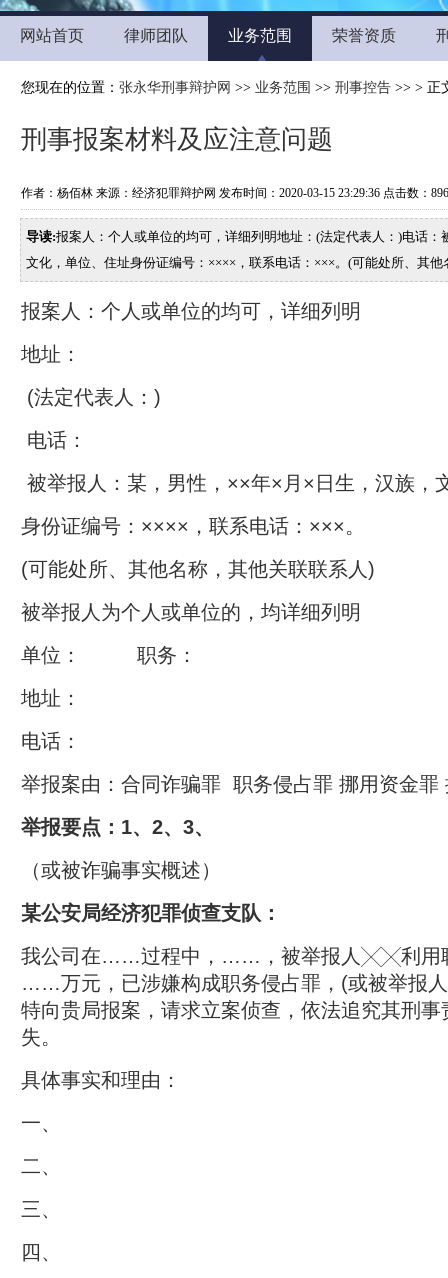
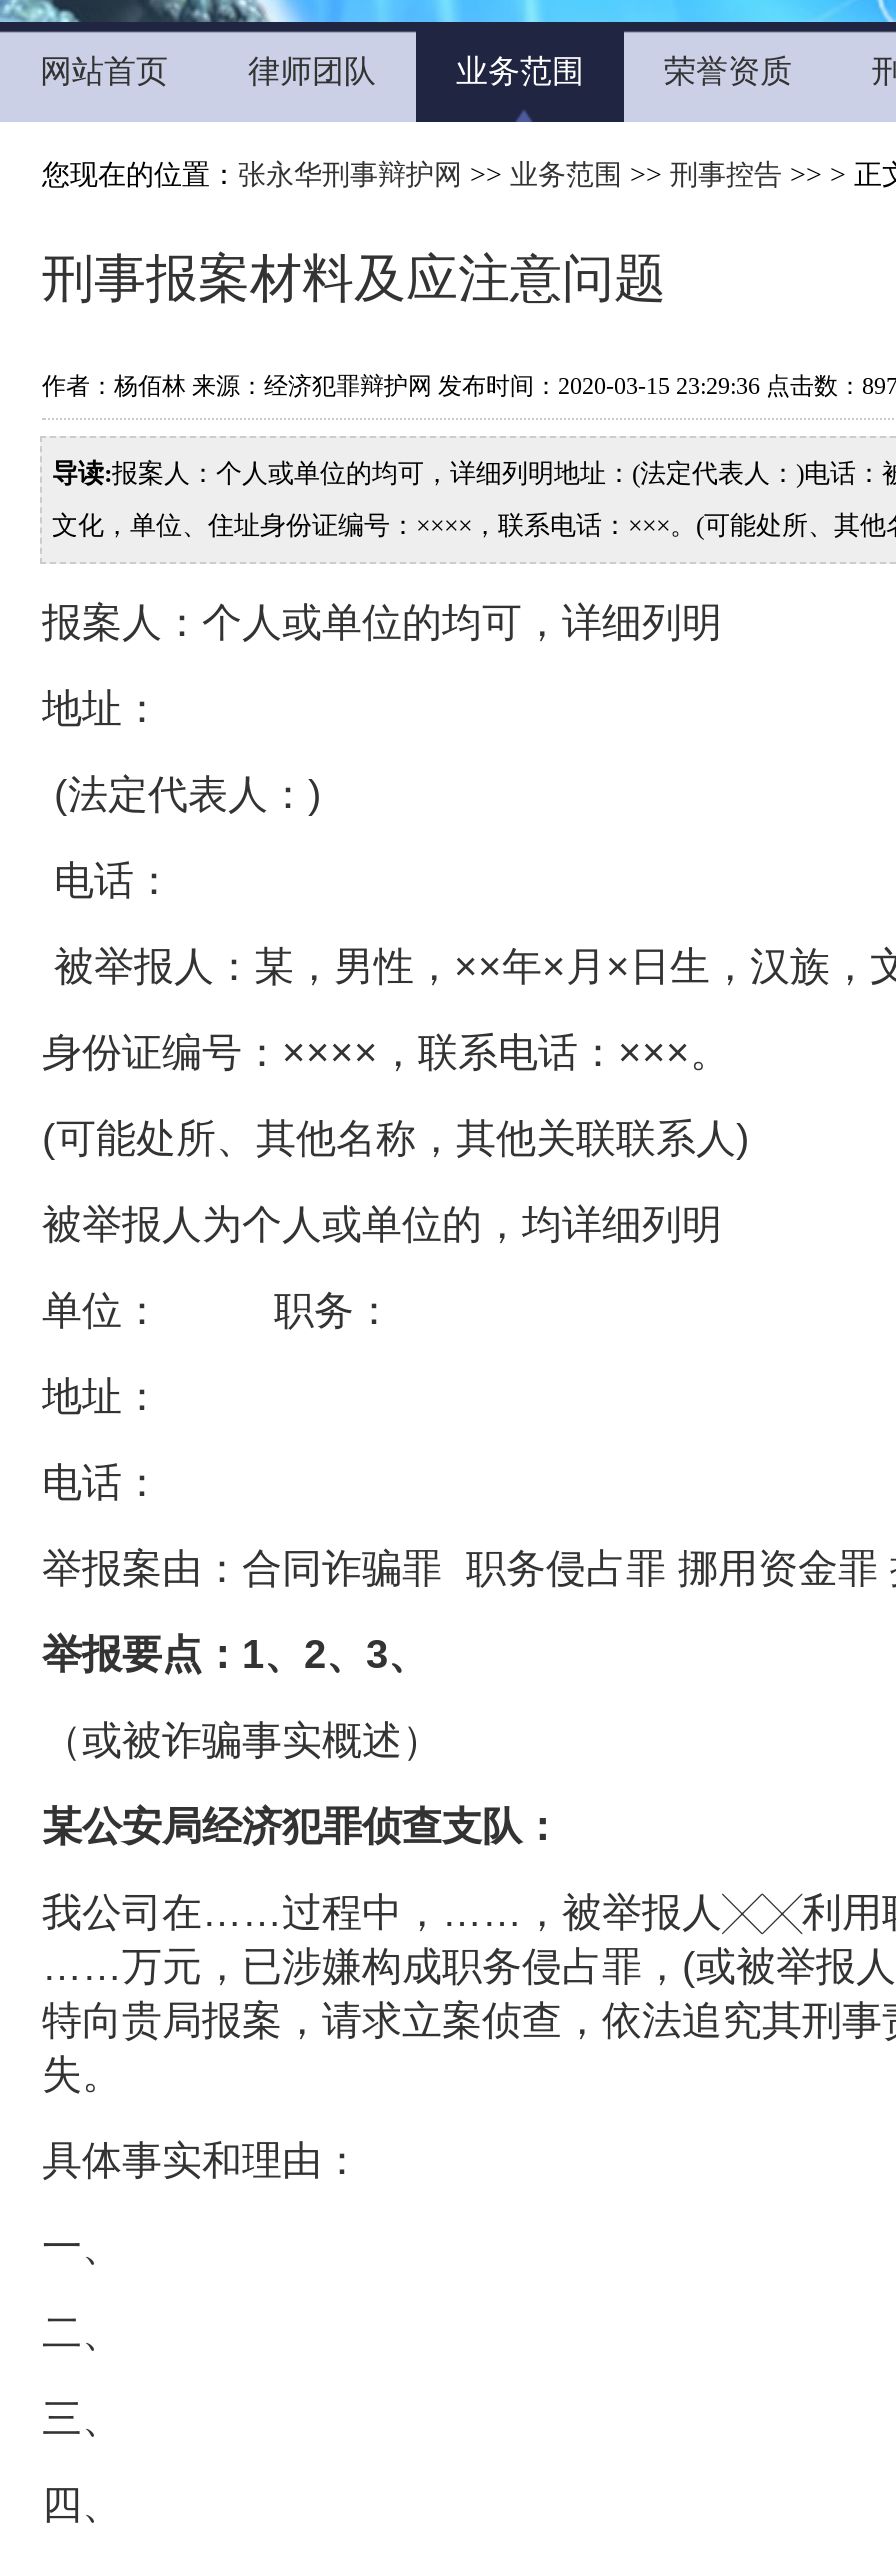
- 作者：杨佰林 来源：经济犯罪辩护网 发布时间：2020-03-15 23:29:36 点击数：896
+ 作者：杨佰林 来源：经济犯罪辩护网 发布时间：2020-03-15 23:29:36 点击数：897
